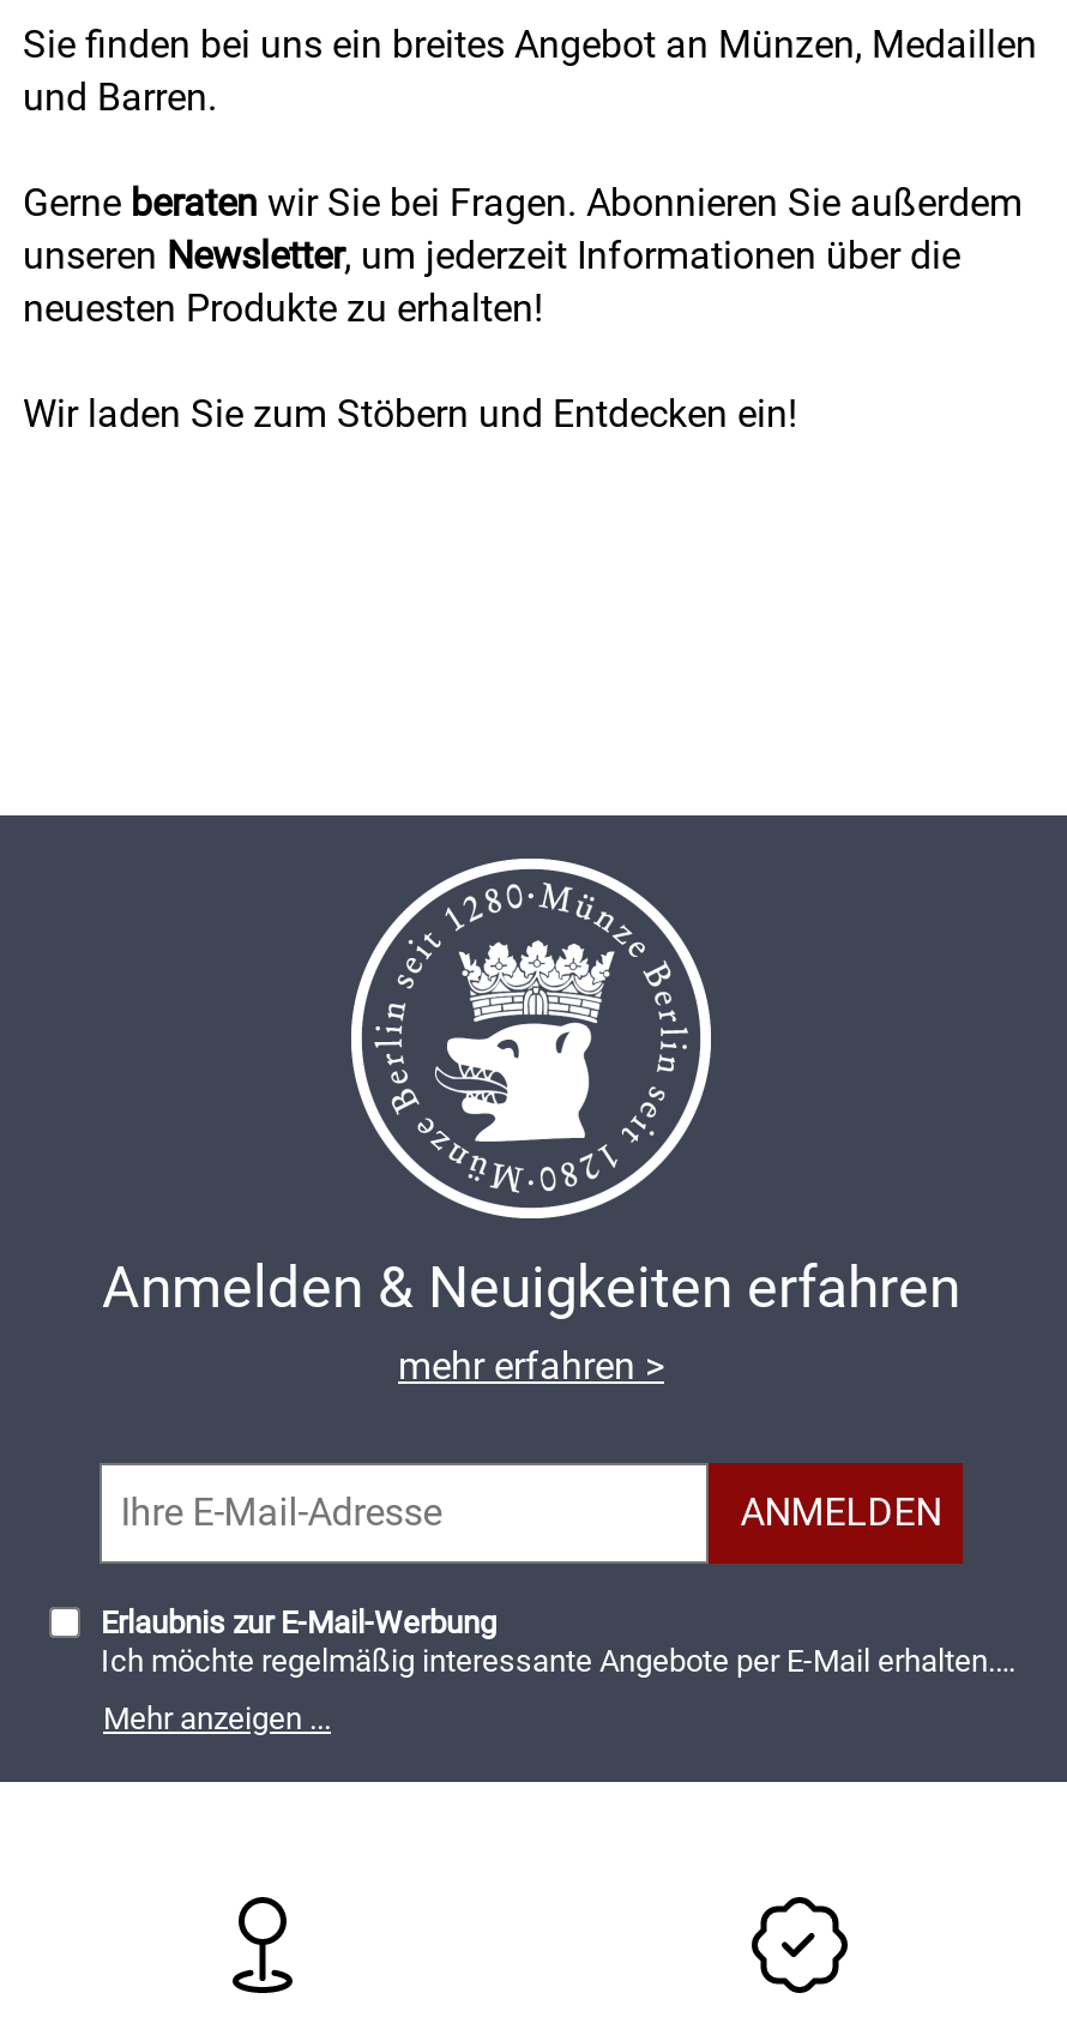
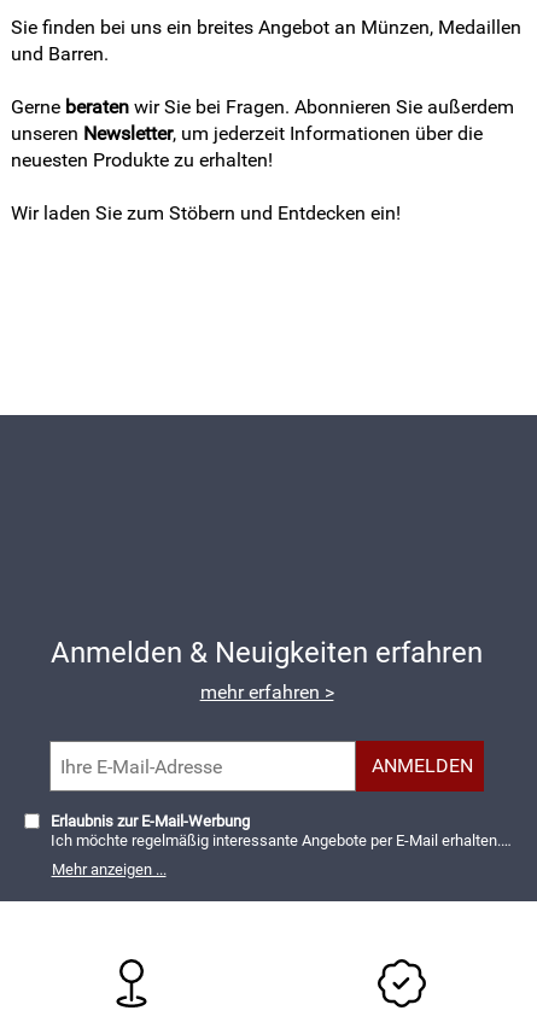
- [image]
